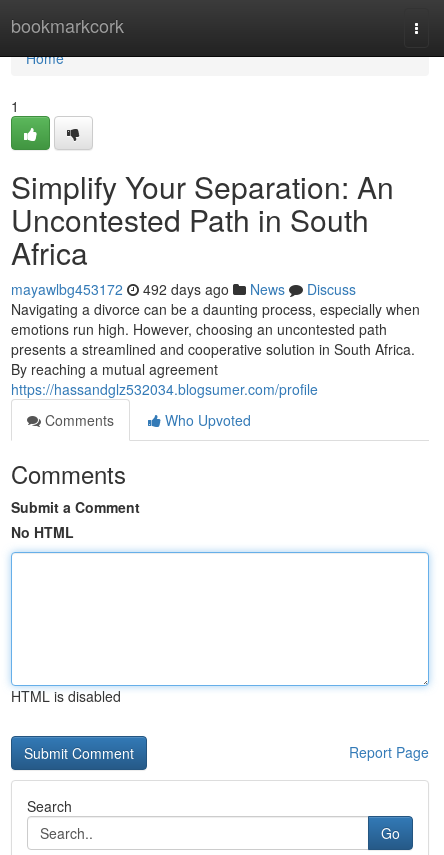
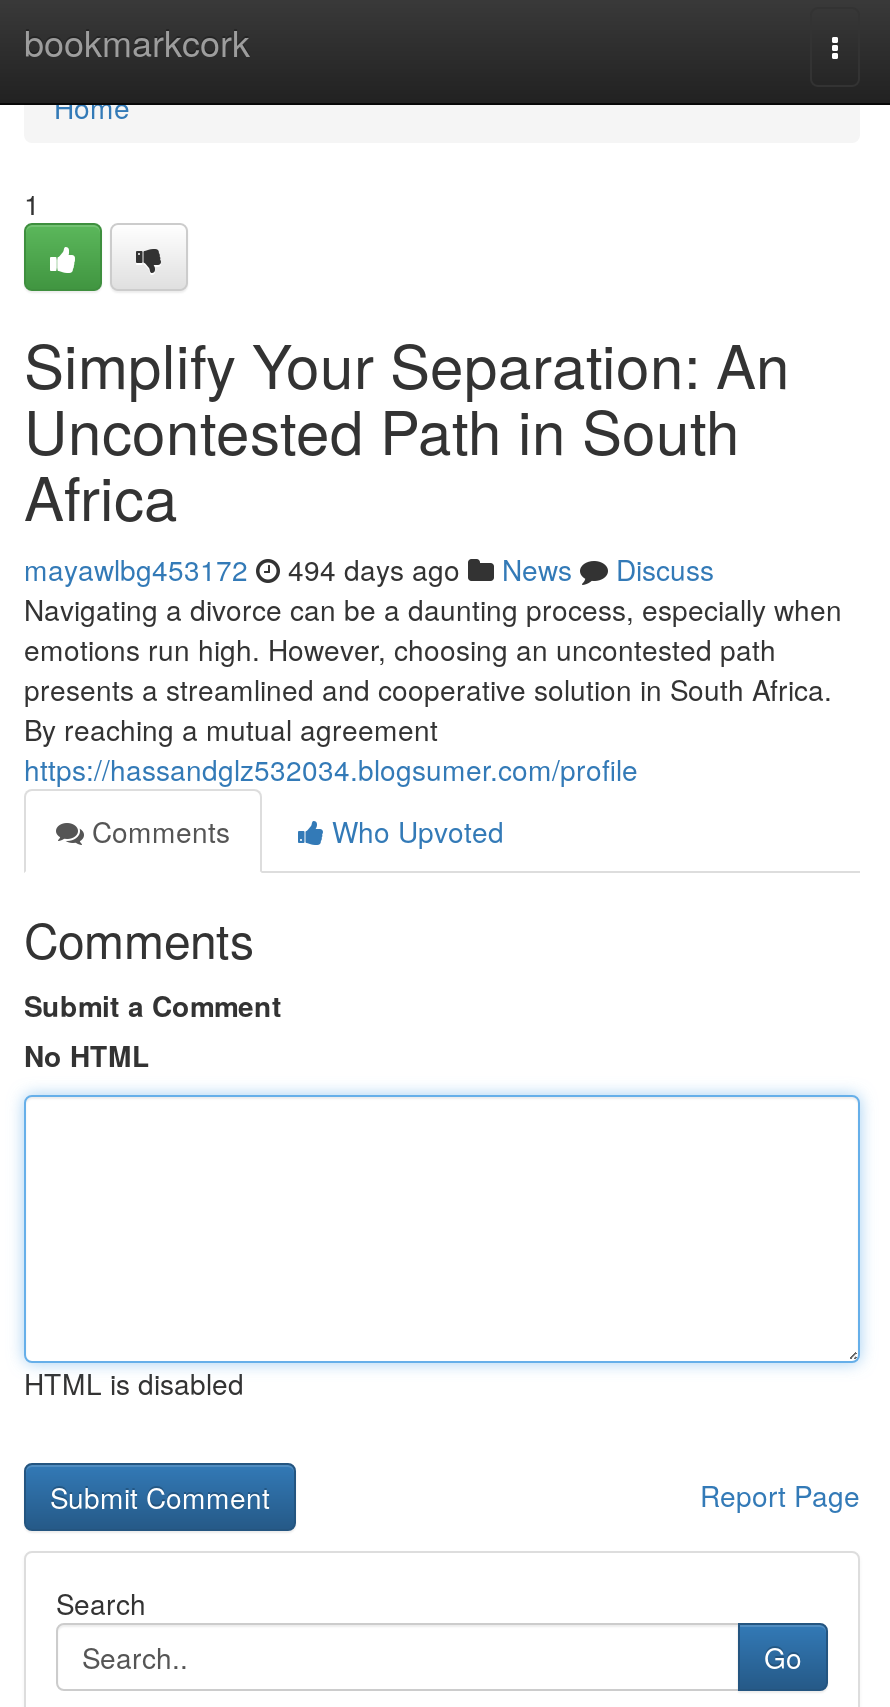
- mayawlbg453172 492 days ago News Discuss
+ mayawlbg453172 494 days ago News Discuss
